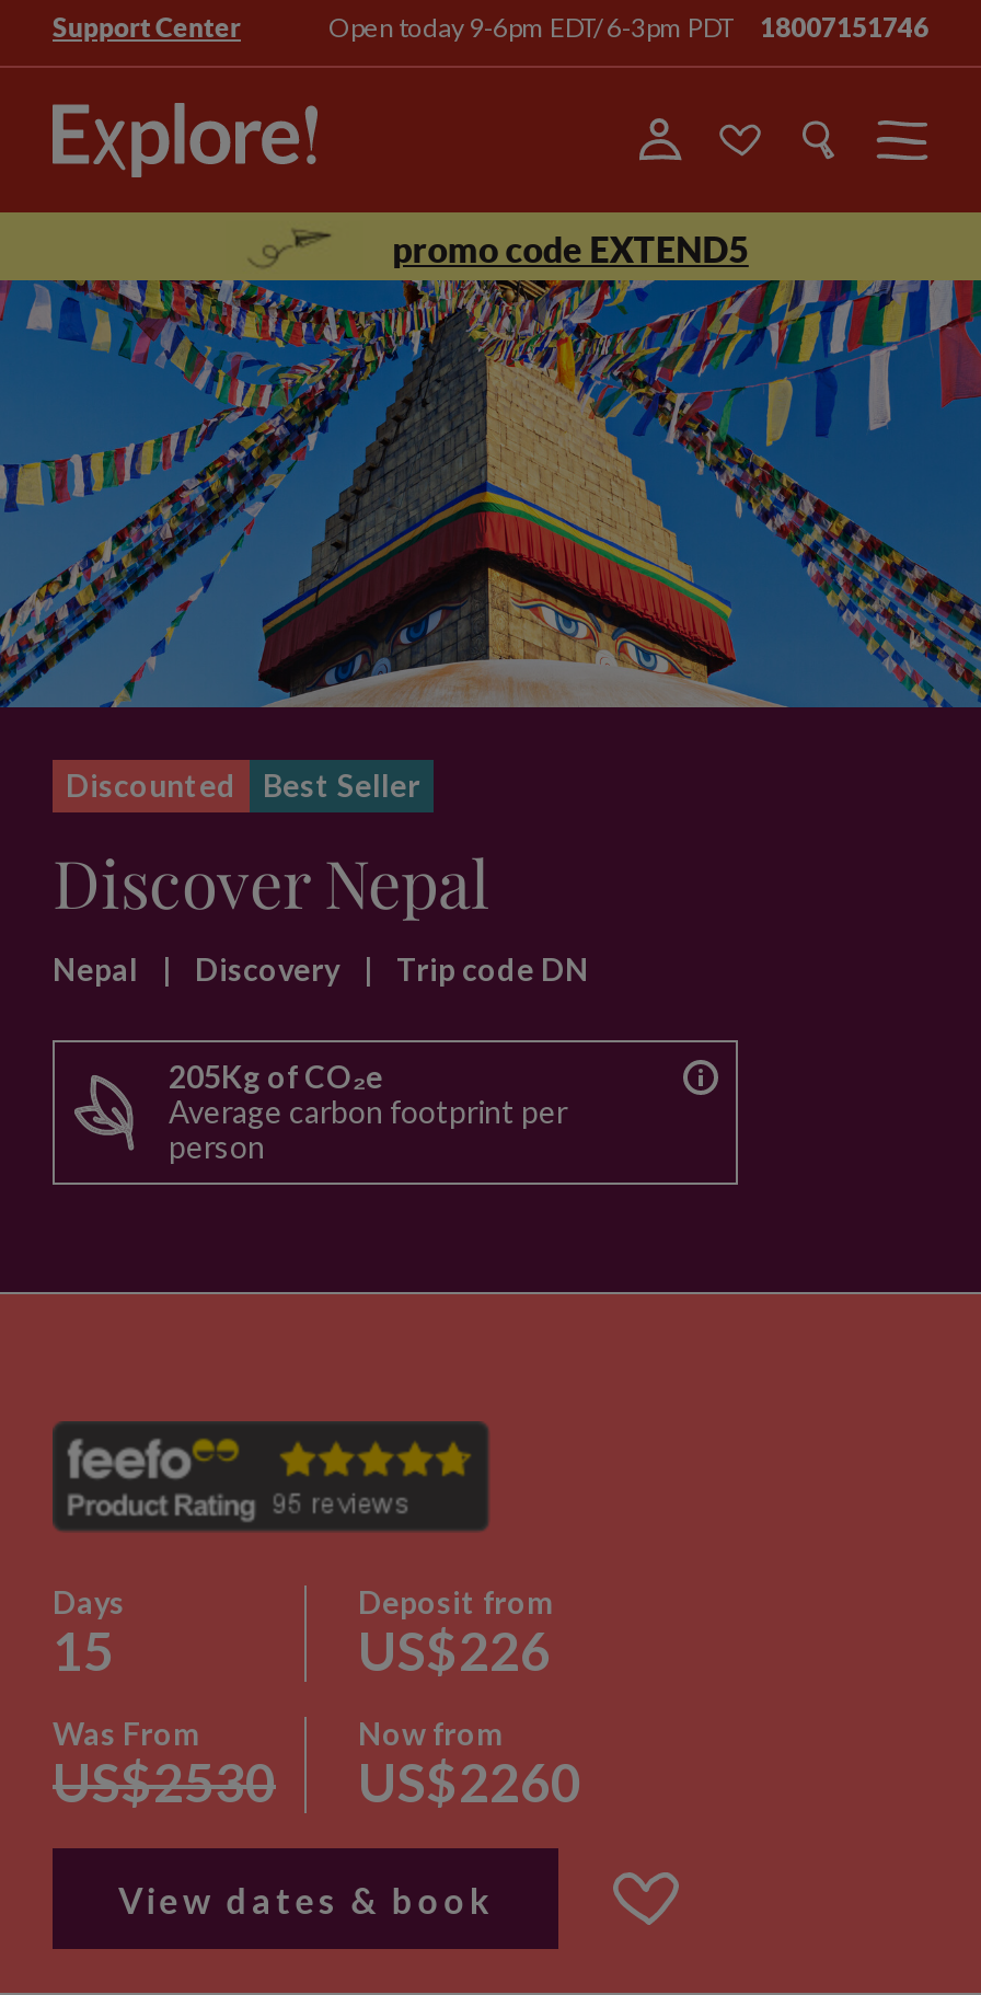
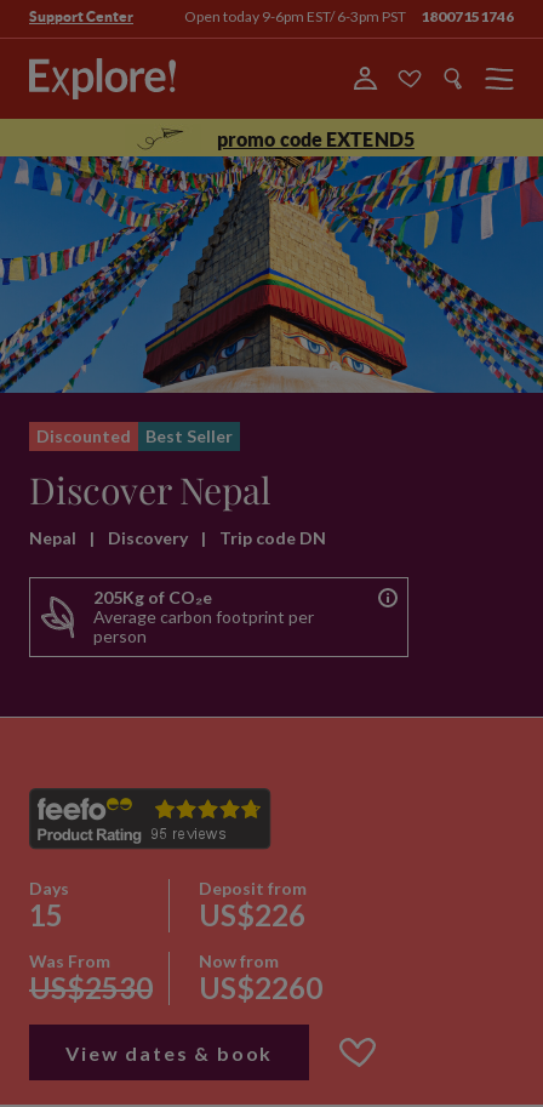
- Open today 9-6pm EDT/ 6-3pm PDT
+ Open today 9-6pm EST/ 6-3pm PST
